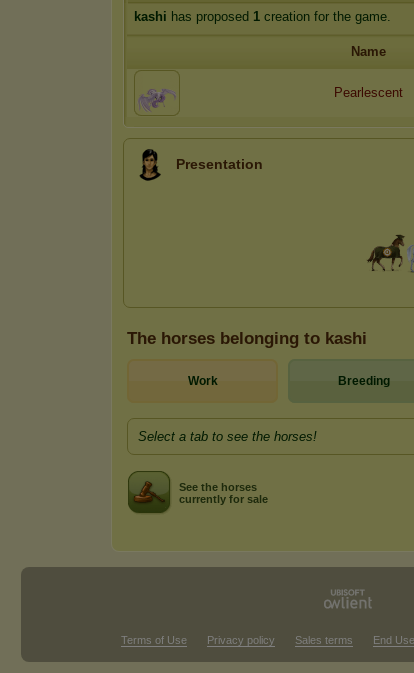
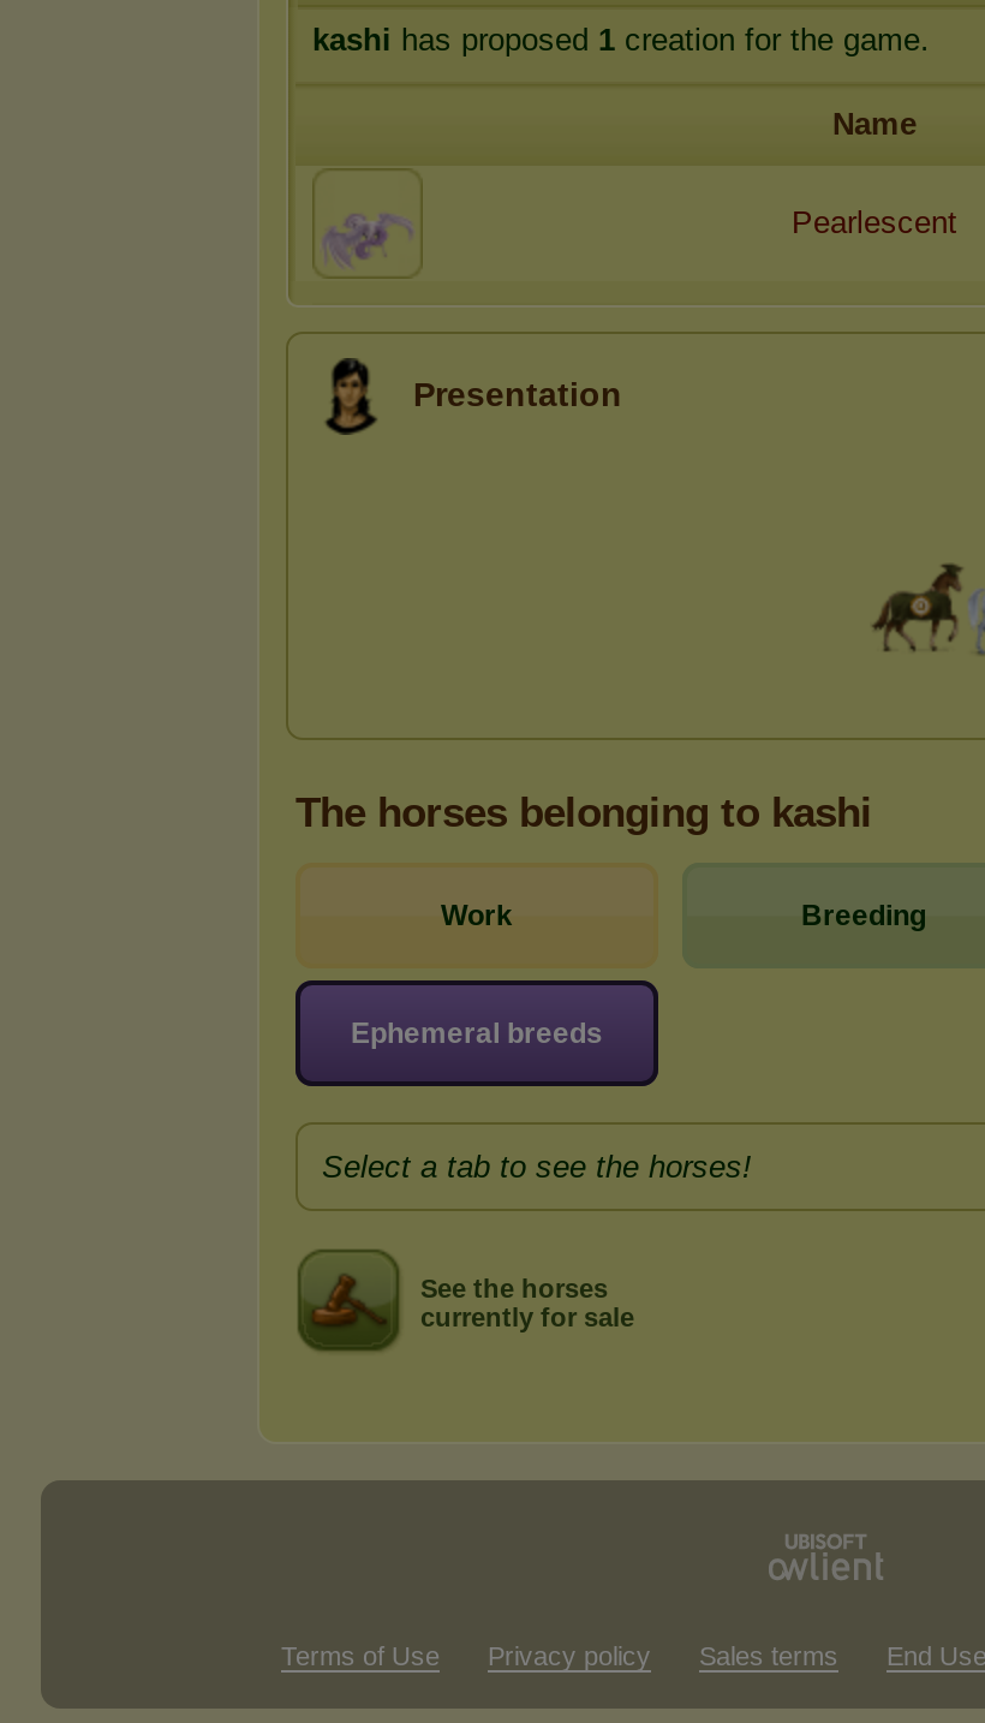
+ Ephemeral breeds
